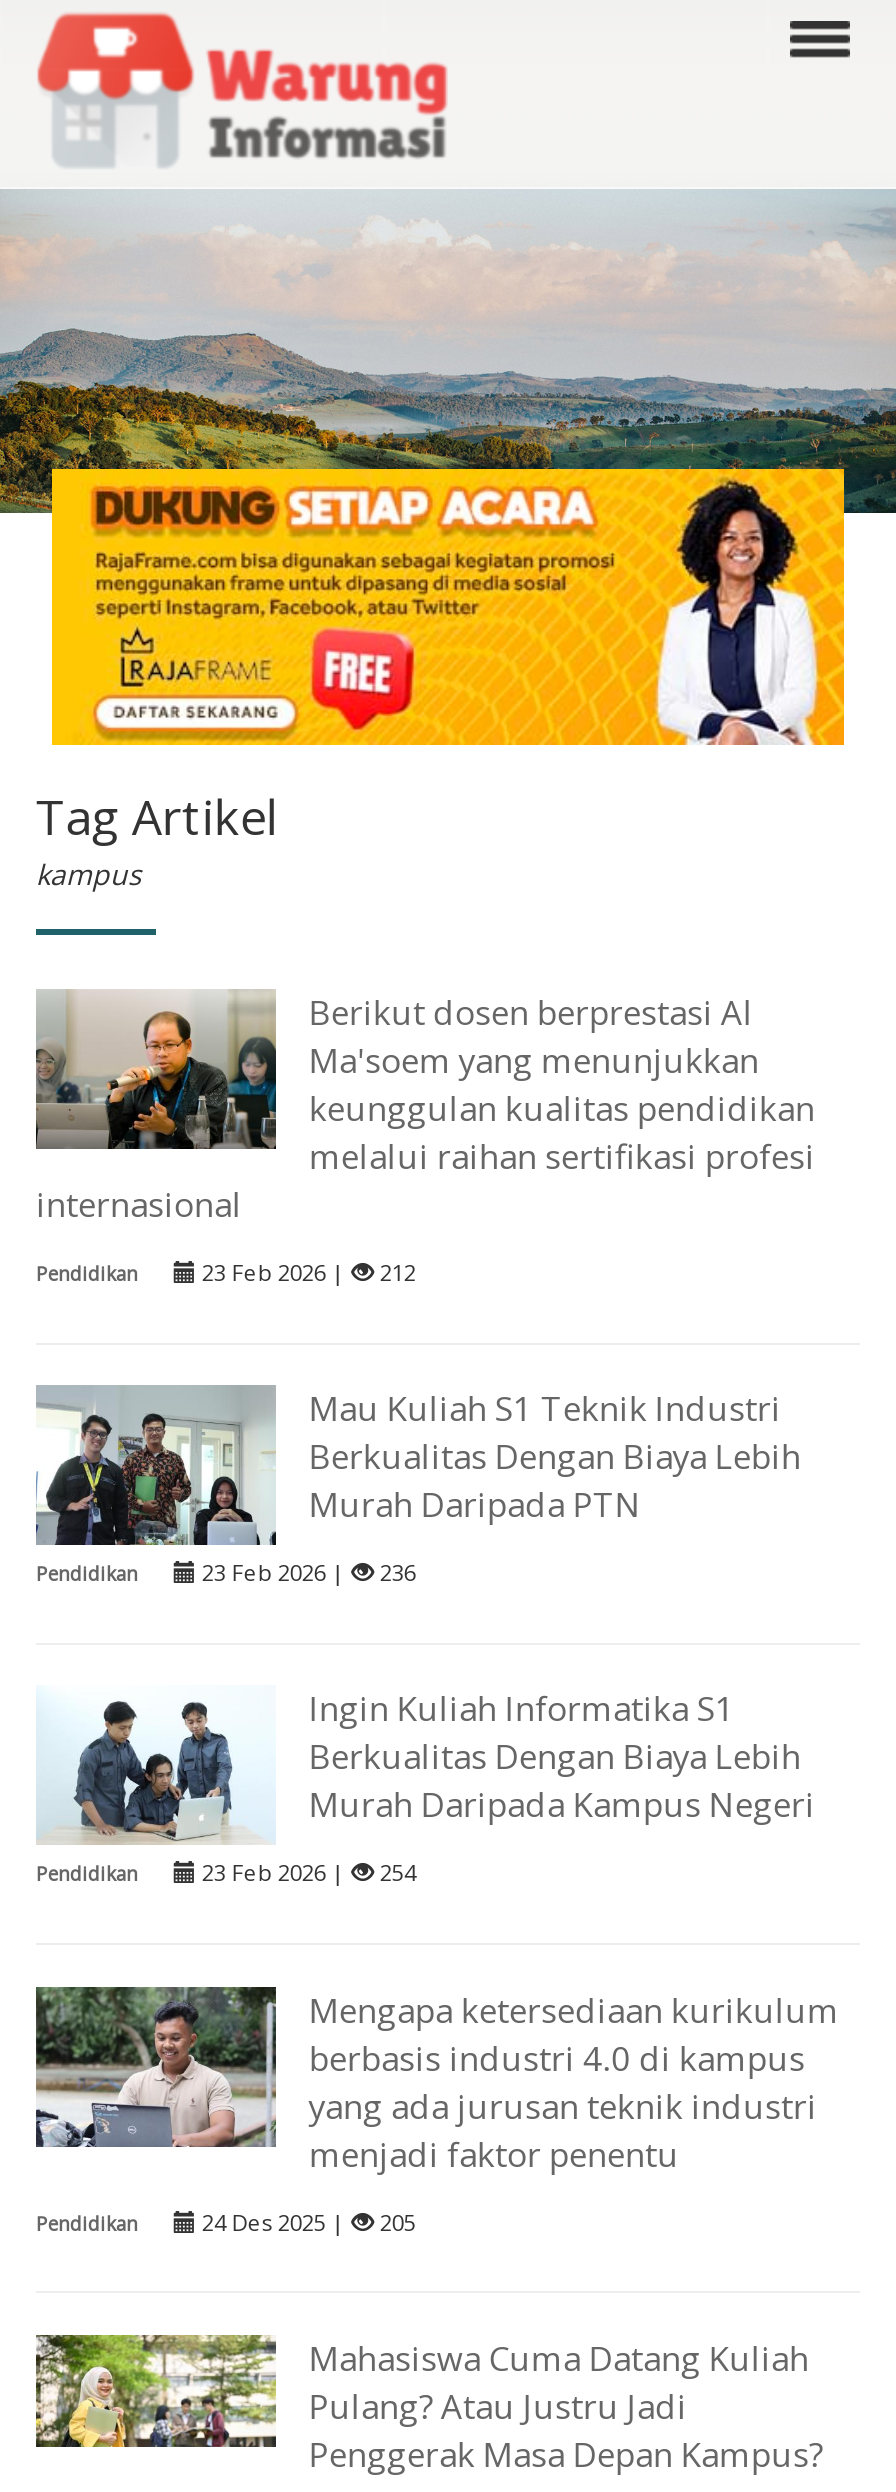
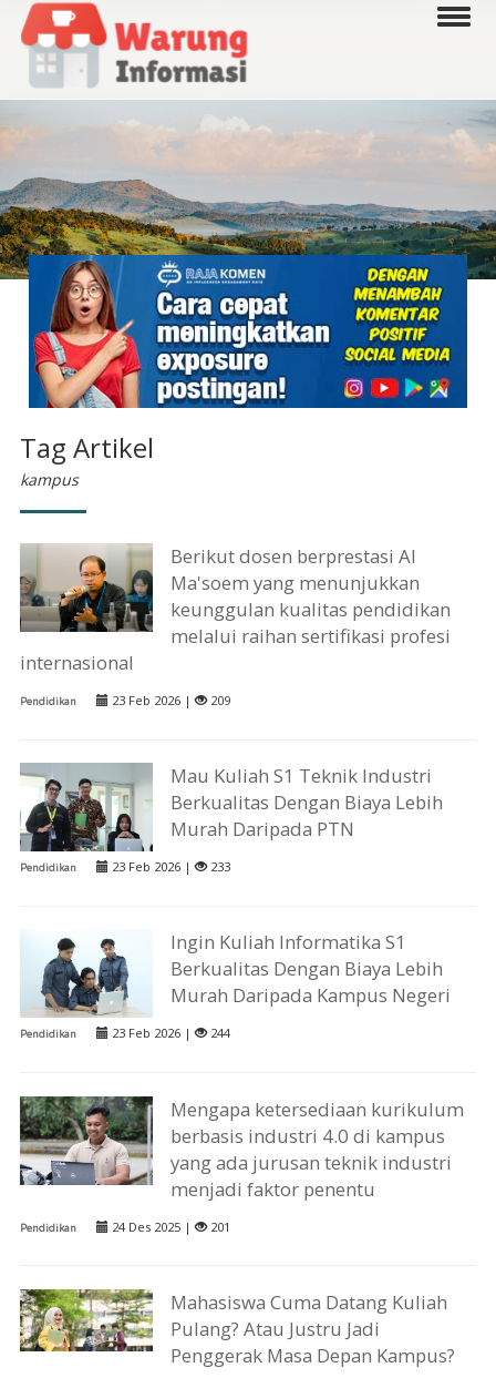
- [image]
+ [image]

- 212
+ 209

- 236
+ 233

- 254
+ 244

- 205
+ 201
